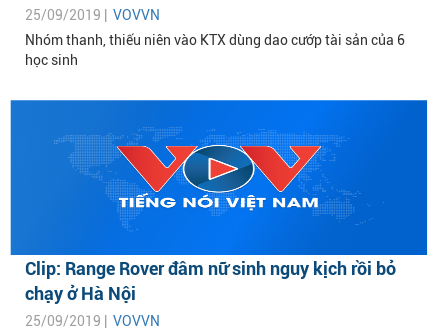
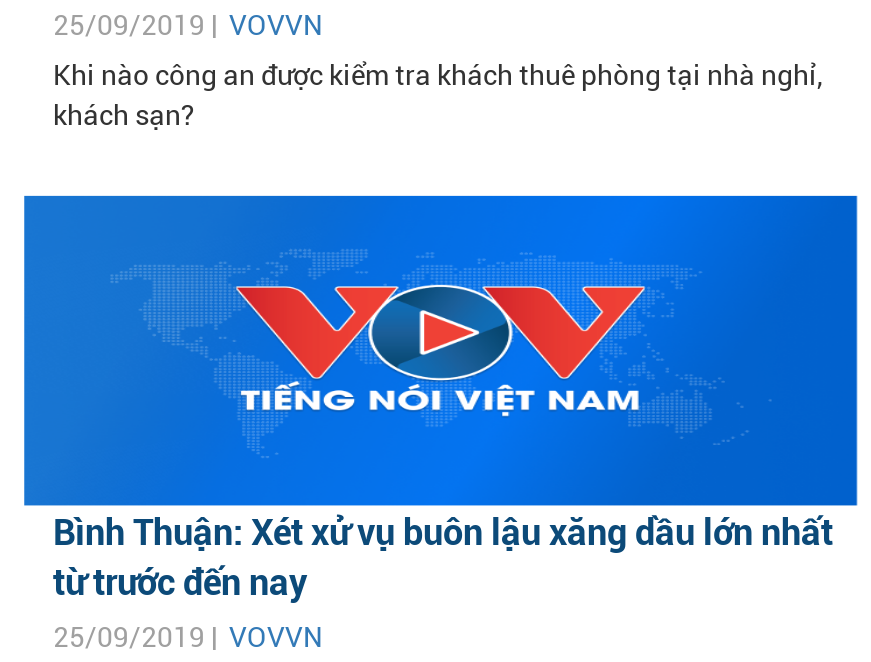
- Nhóm thanh, thiếu niên vào KTX dùng dao cướp tài sản của 6
- học sinh
+ Khi nào công an được kiểm tra khách thuê phòng tại nhà nghỉ,
+ khách sạn?

- Clip: Range Rover đâm nữ sinh nguy kịch rồi bỏ
- chạy ở Hà Nội
+ Bình Thuận: Xét xử vụ buôn lậu xăng dầu lớn nhất
+ từ trước đến nay
